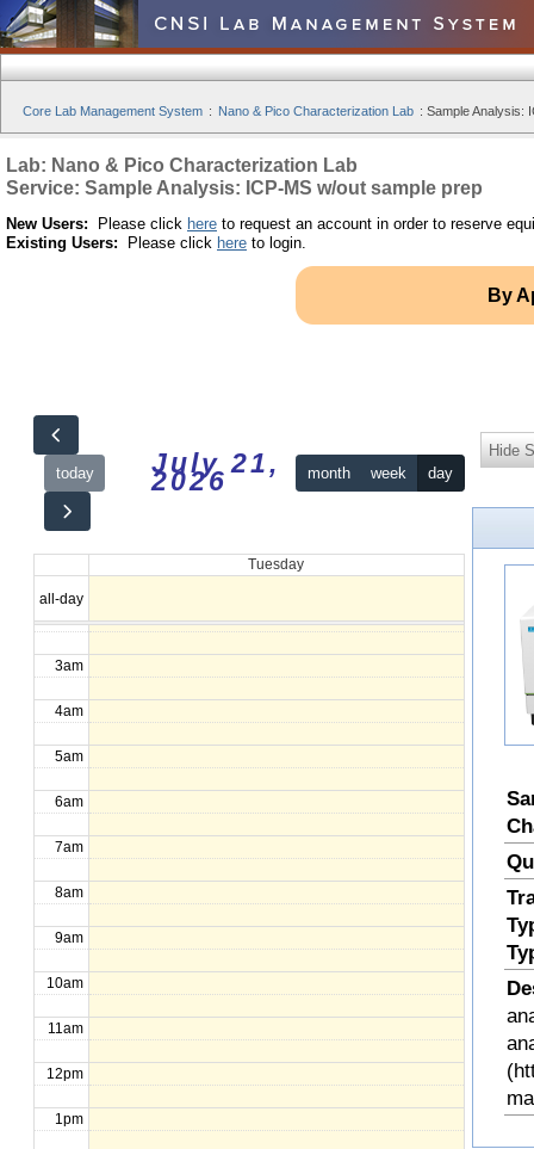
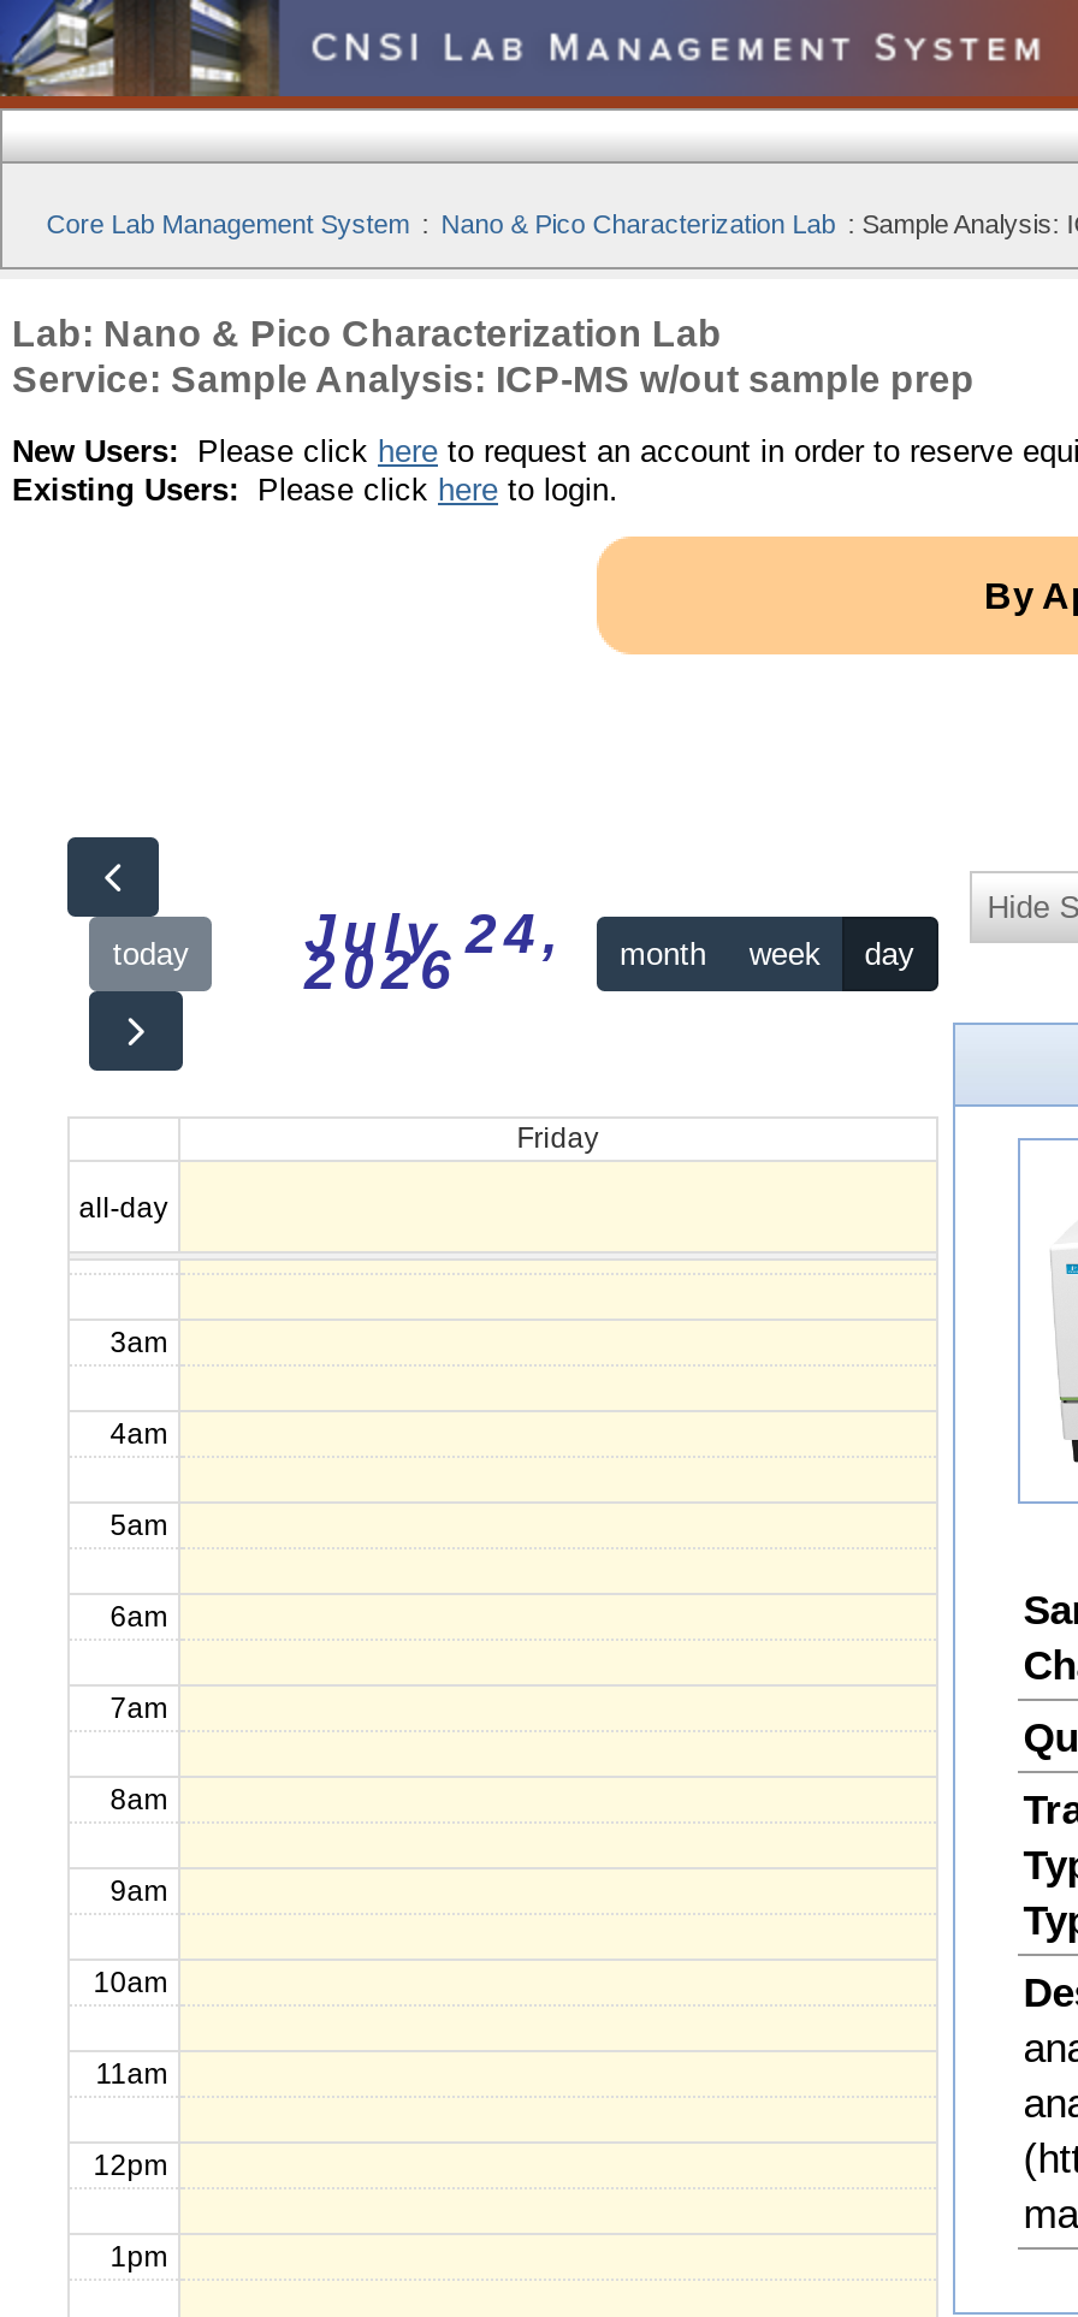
- July 21, month week day
+ July 24, month week day

- Tuesday
+ Friday
